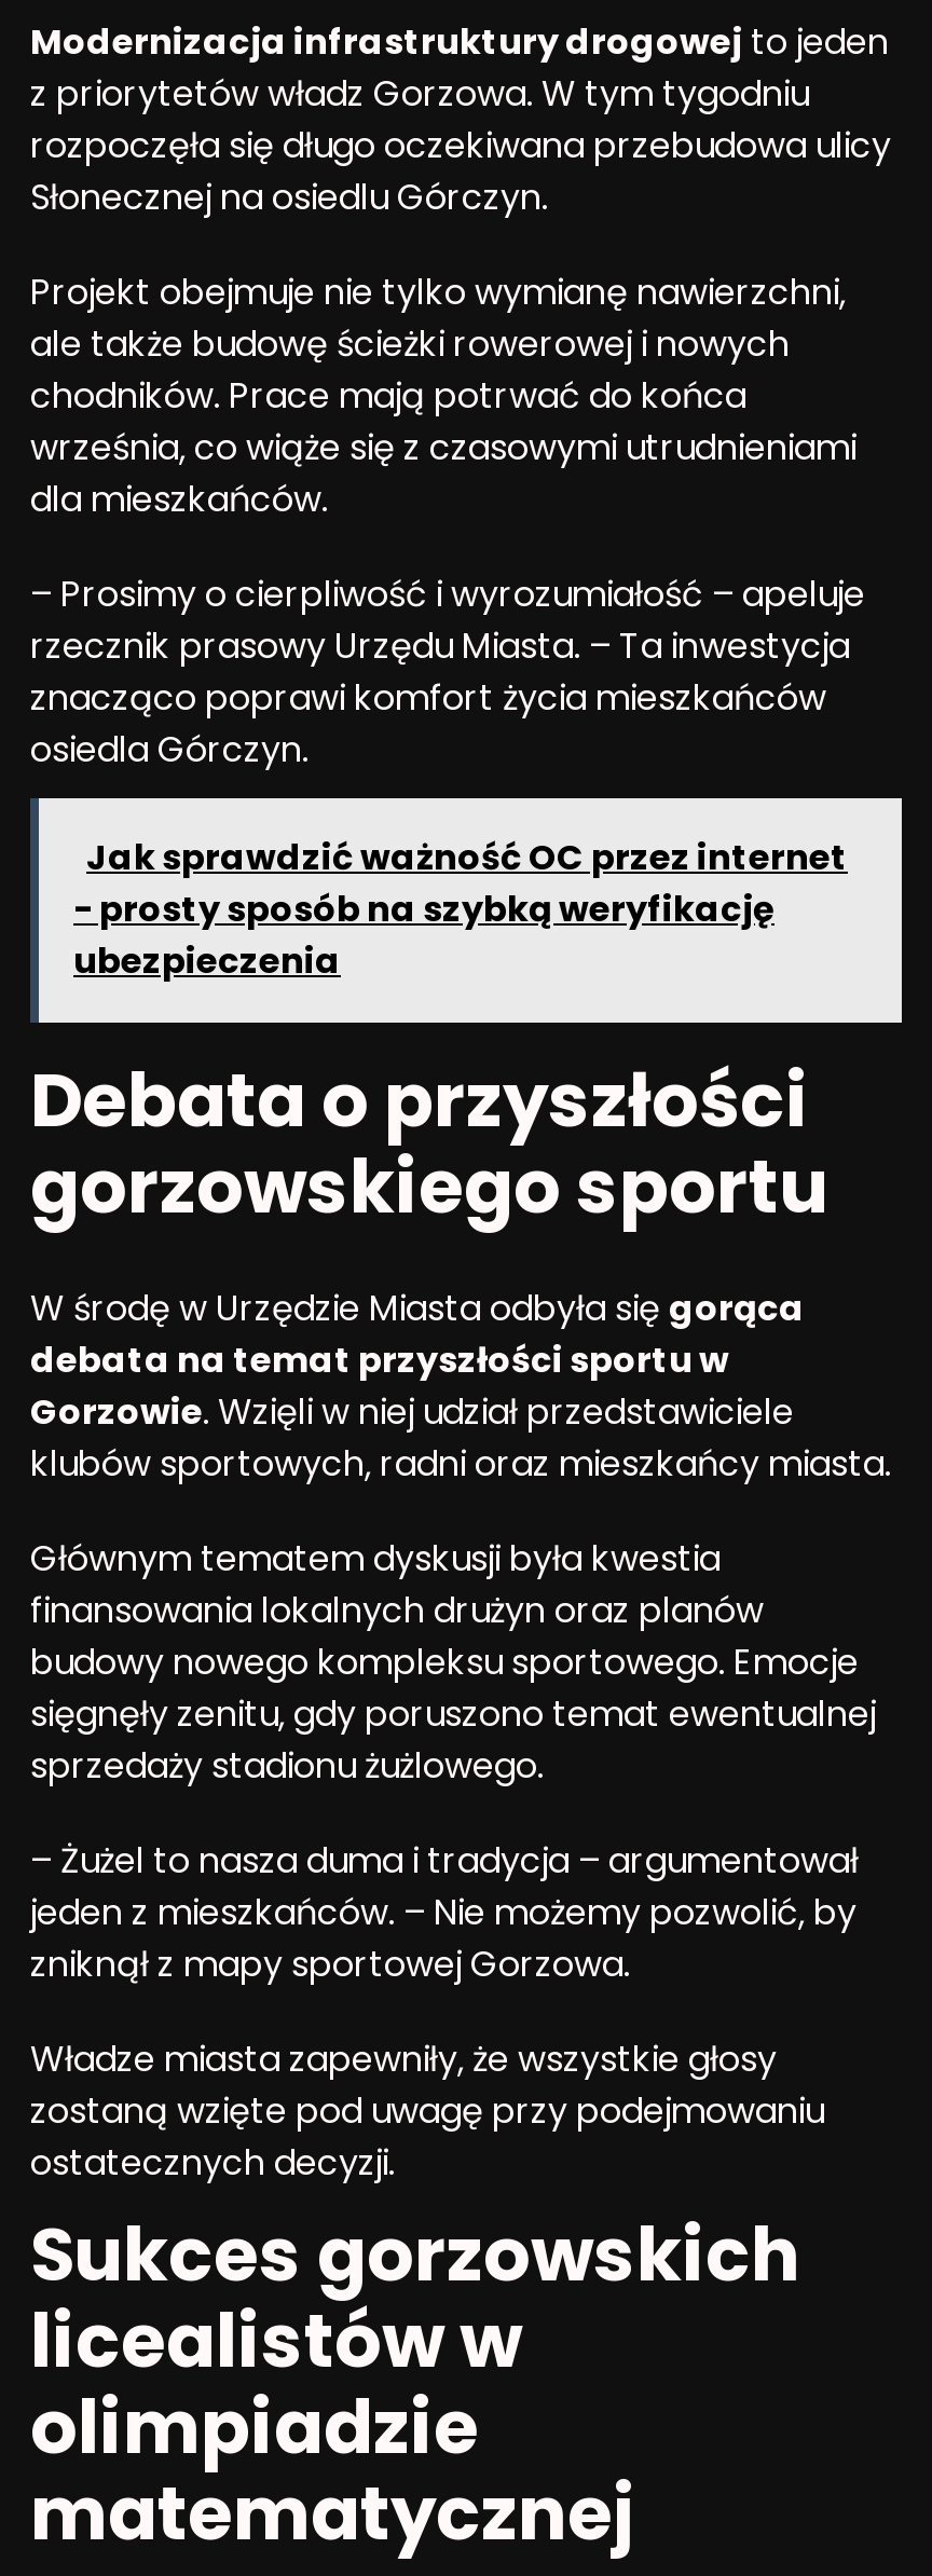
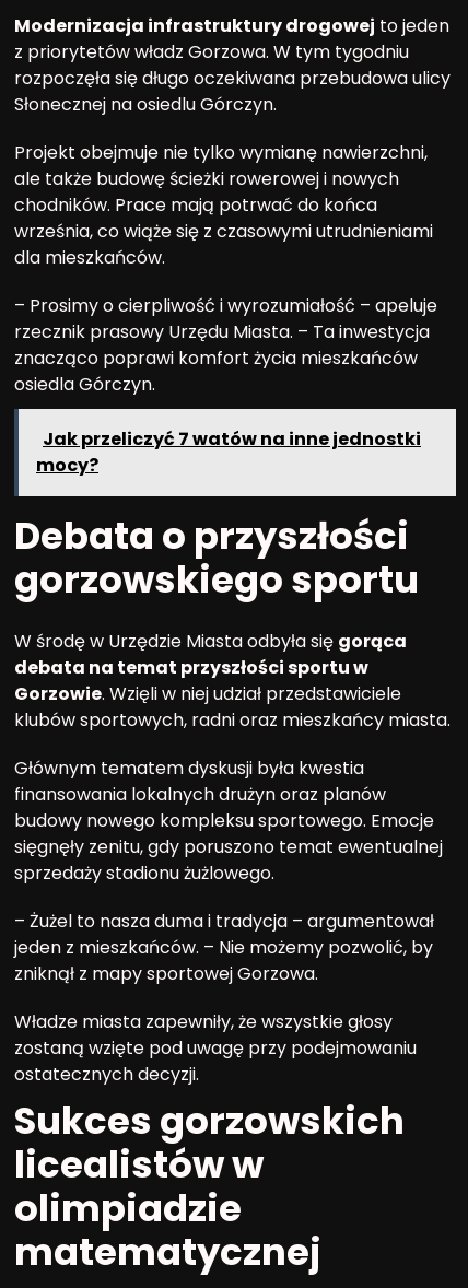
- Jak sprawdzić ważność OC przez internet
- - prosty sposób na szybką weryfikację
- ubezpieczenia
+ Jak przeliczyć 7 watów na inne jednostki
+ mocy?
